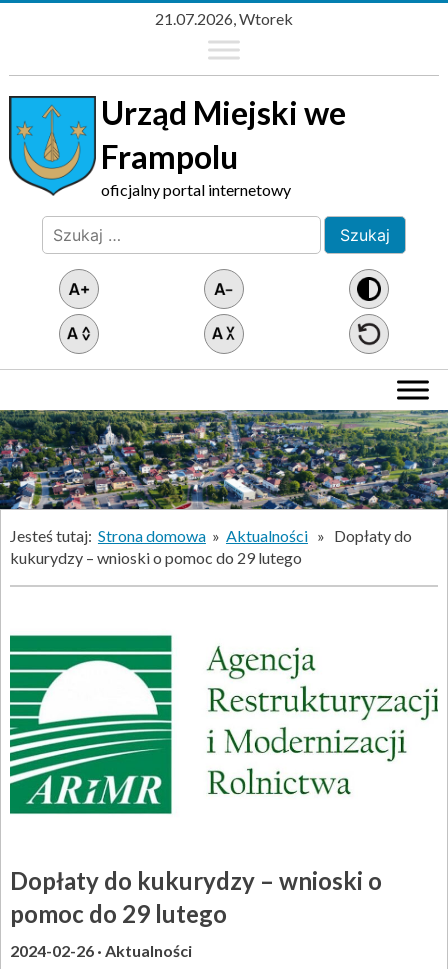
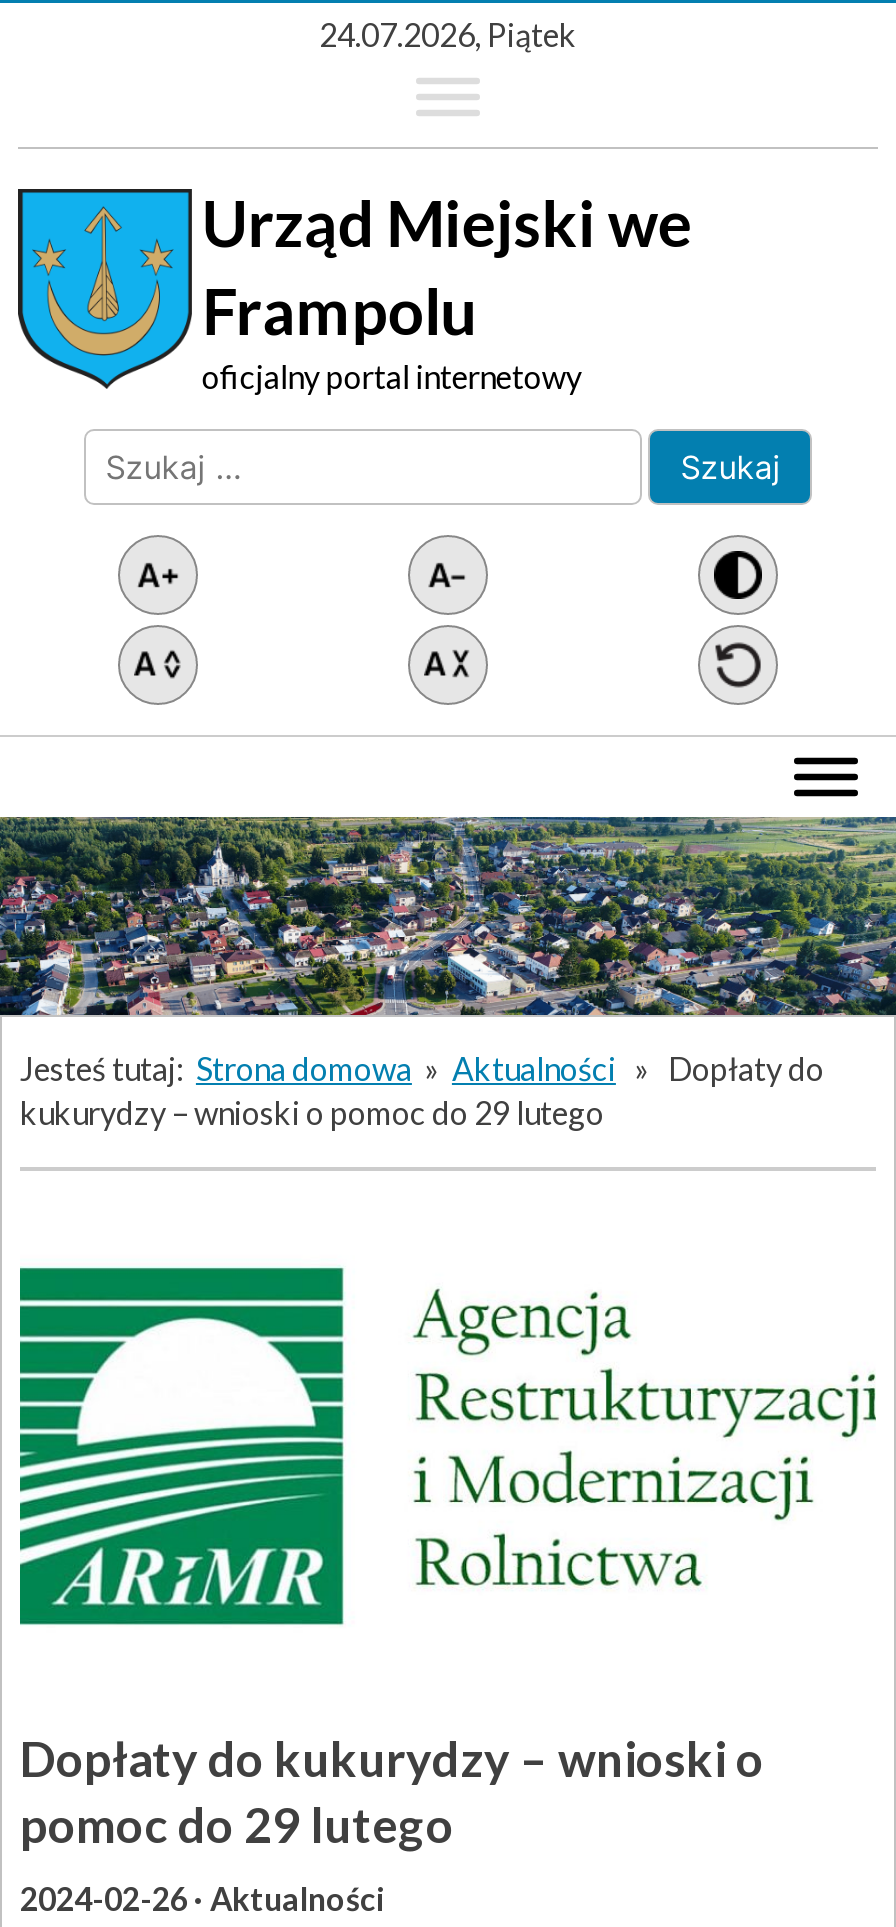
- 21.07.2026, Wtorek
+ 24.07.2026, Piątek
